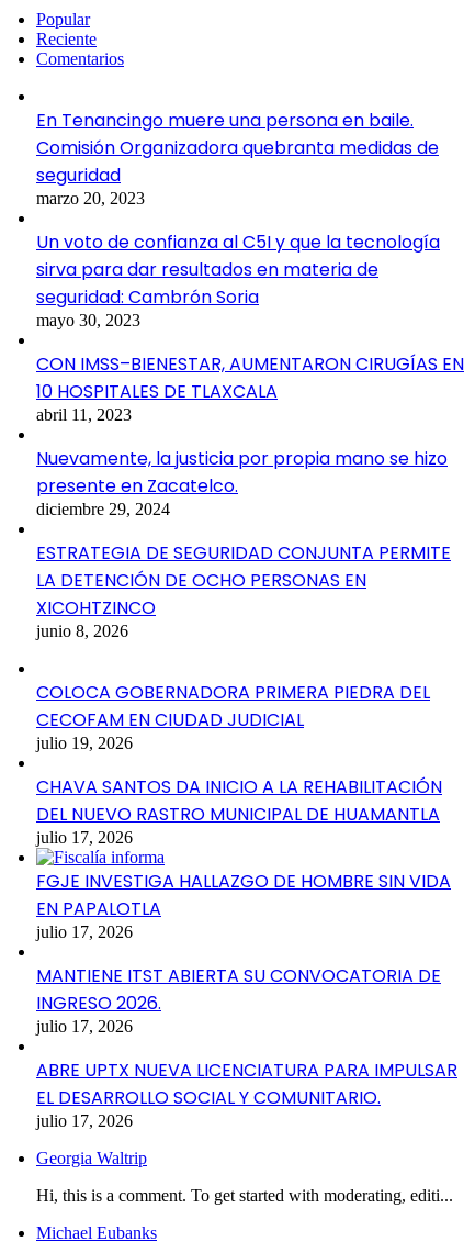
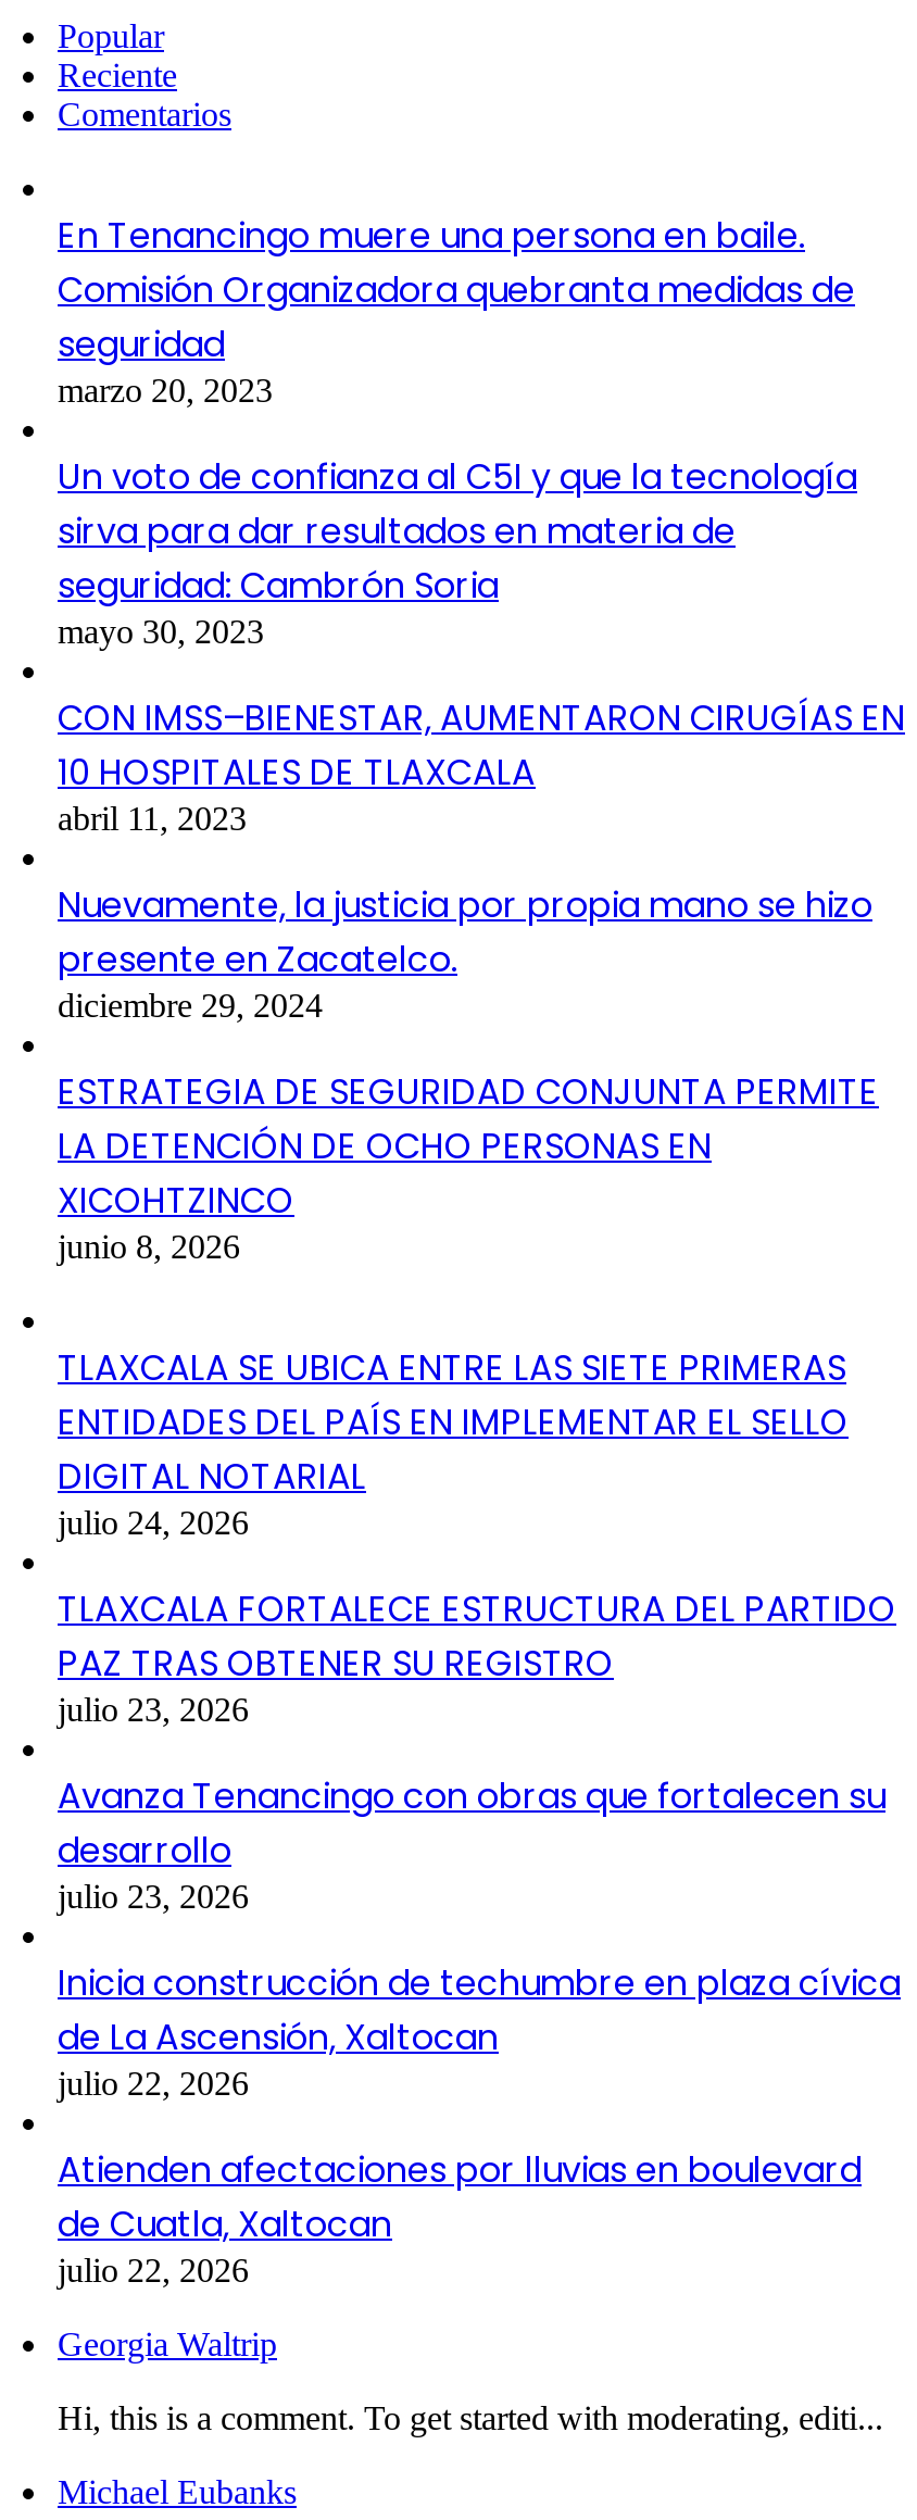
- COLOCA GOBERNADORA PRIMERA PIEDRA DEL
- CECOFAM EN CIUDAD JUDICIAL
- julio 19, 2026
+ TLAXCALA SE UBICA ENTRE LAS SIETE PRIMERAS
+ ENTIDADES DEL PAÍS EN IMPLEMENTAR EL SELLO
+ DIGITAL NOTARIAL
+ julio 24, 2026

- CHAVA SANTOS DA INICIO A LA REHABILITACIÓN
- DEL NUEVO RASTRO MUNICIPAL DE HUAMANTLA
- julio 17, 2026
+ TLAXCALA FORTALECE ESTRUCTURA DEL PARTIDO
+ PAZ TRAS OBTENER SU REGISTRO
+ julio 23, 2026

- FGJE INVESTIGA HALLAZGO DE HOMBRE SIN VIDA
- EN PAPALOTLA
- julio 17, 2026
+ Avanza Tenancingo con obras que fortalecen su
+ desarrollo
+ julio 23, 2026

- MANTIENE ITST ABIERTA SU CONVOCATORIA DE
- INGRESO 2026.
- julio 17, 2026
+ Inicia construcción de techumbre en plaza cívica
+ de La Ascensión, Xaltocan
+ julio 22, 2026

- ABRE UPTX NUEVA LICENCIATURA PARA IMPULSAR
- EL DESARROLLO SOCIAL Y COMUNITARIO.
- julio 17, 2026
+ Atienden afectaciones por lluvias en boulevard
+ de Cuatla, Xaltocan
+ julio 22, 2026
